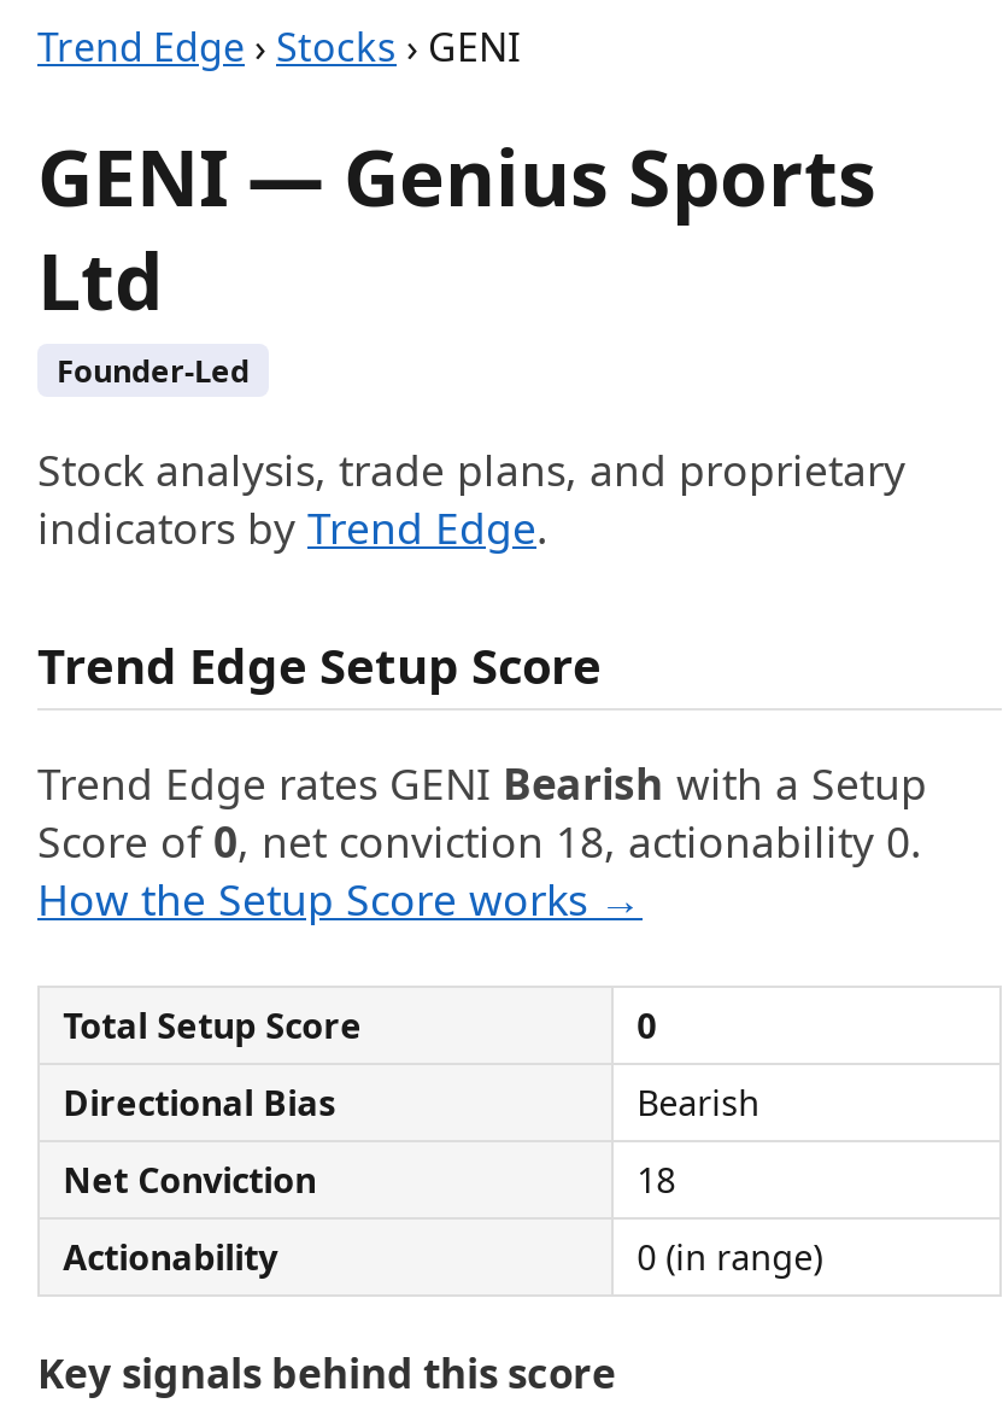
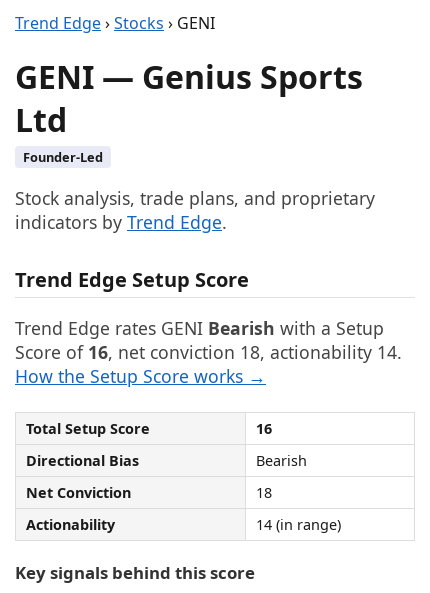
- Score of 0, net conviction 18, actionability 0.
+ Score of 16, net conviction 18, actionability 14.

- 0
+ 16

- 0 (in range)
+ 14 (in range)
